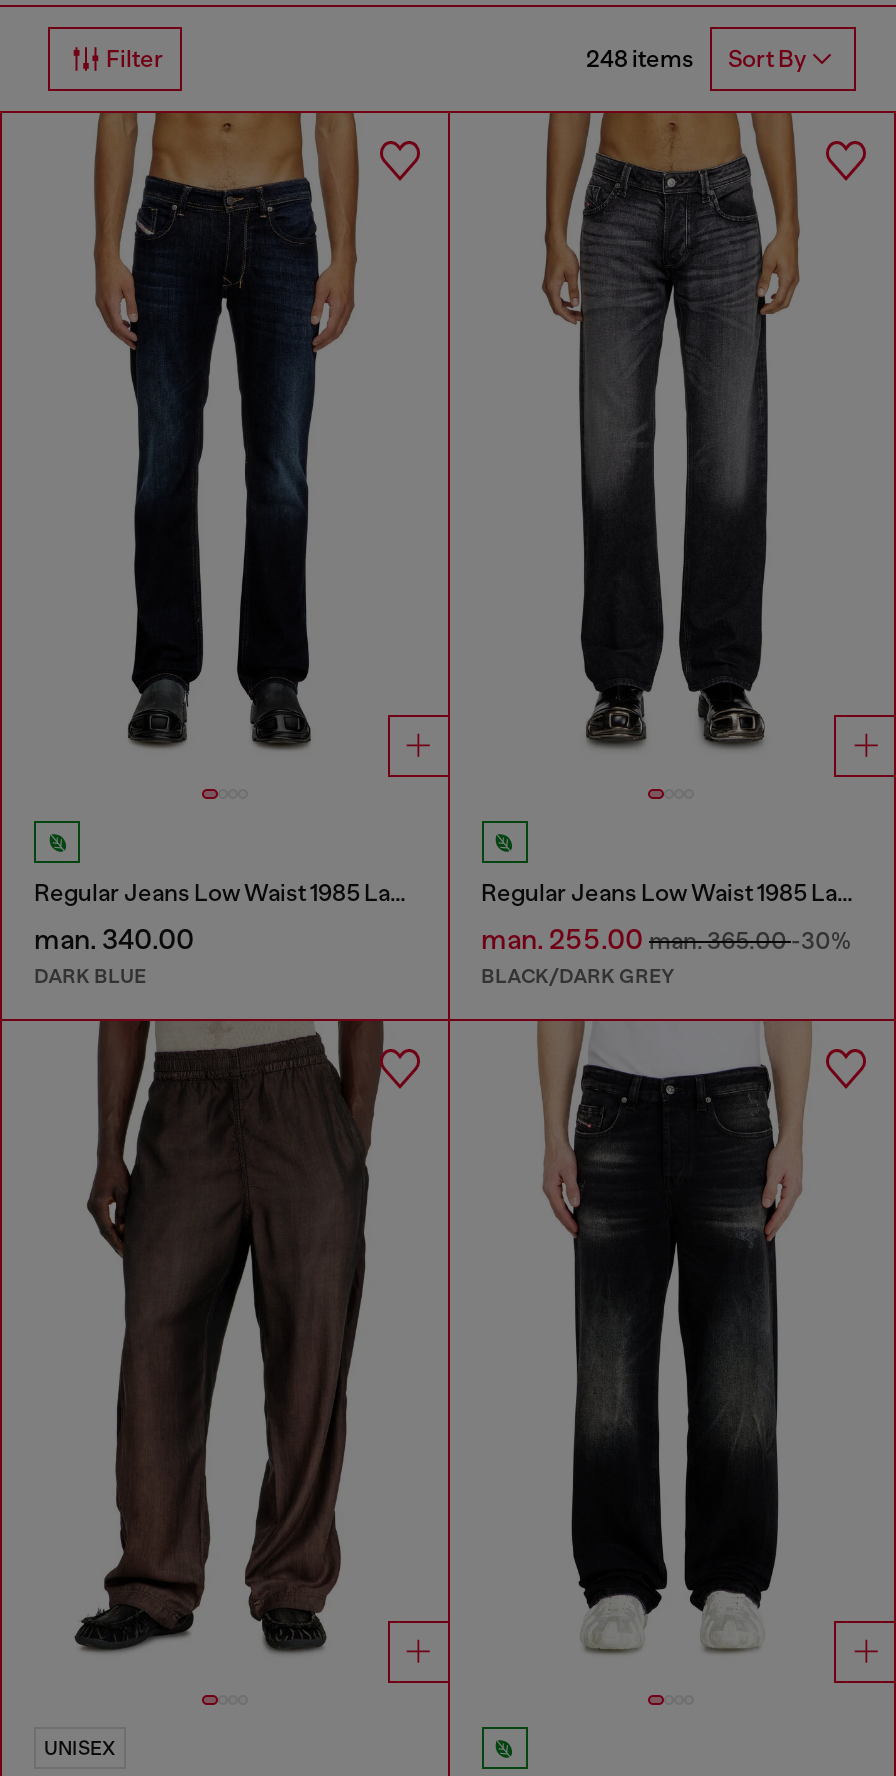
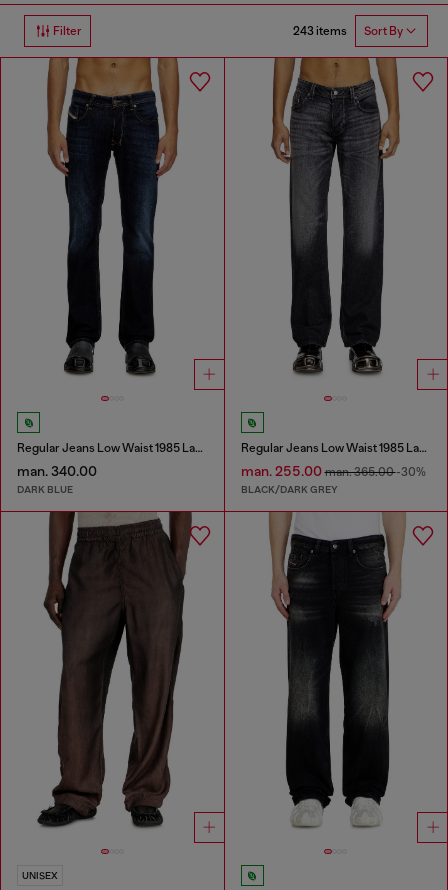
- 248 items Sort By
+ 243 items Sort By
